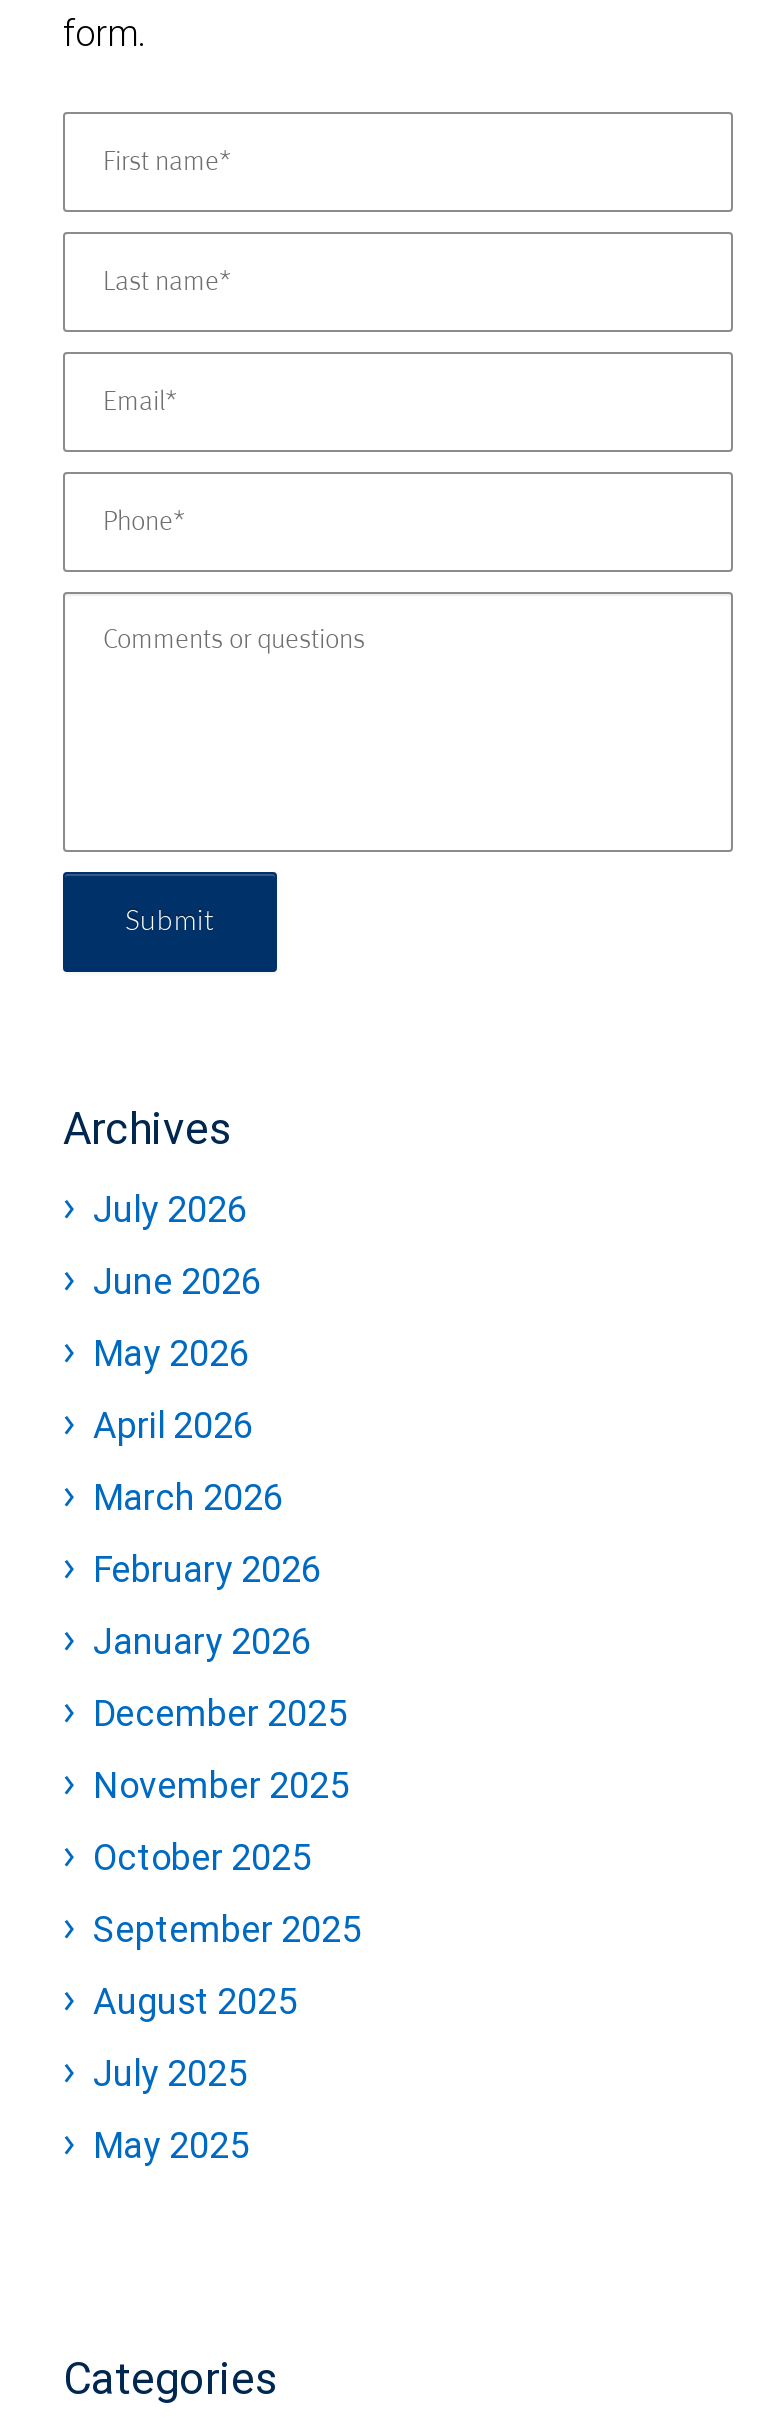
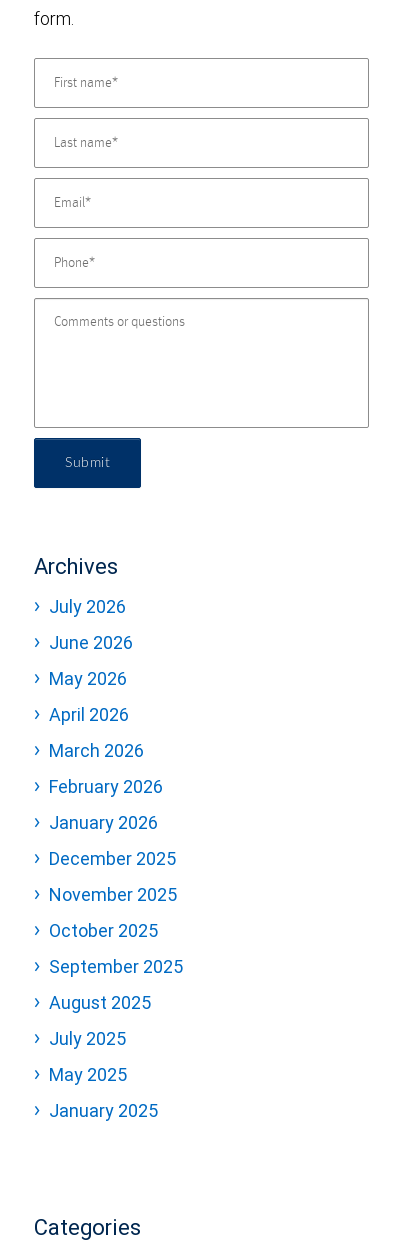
+ January 2025
